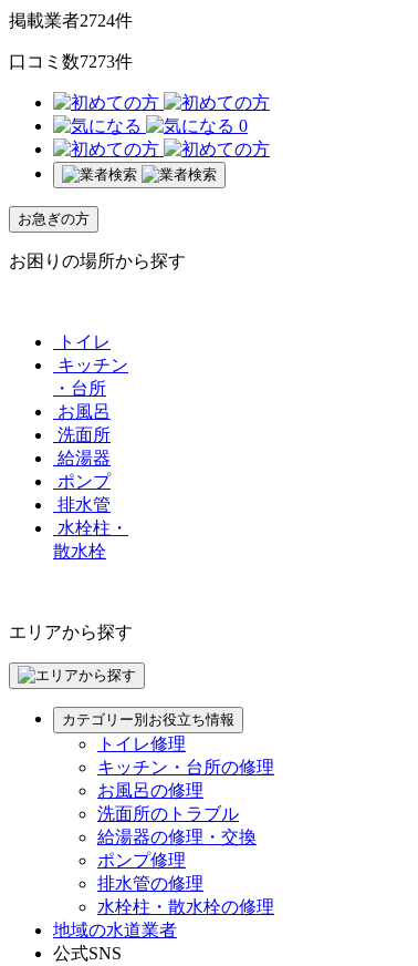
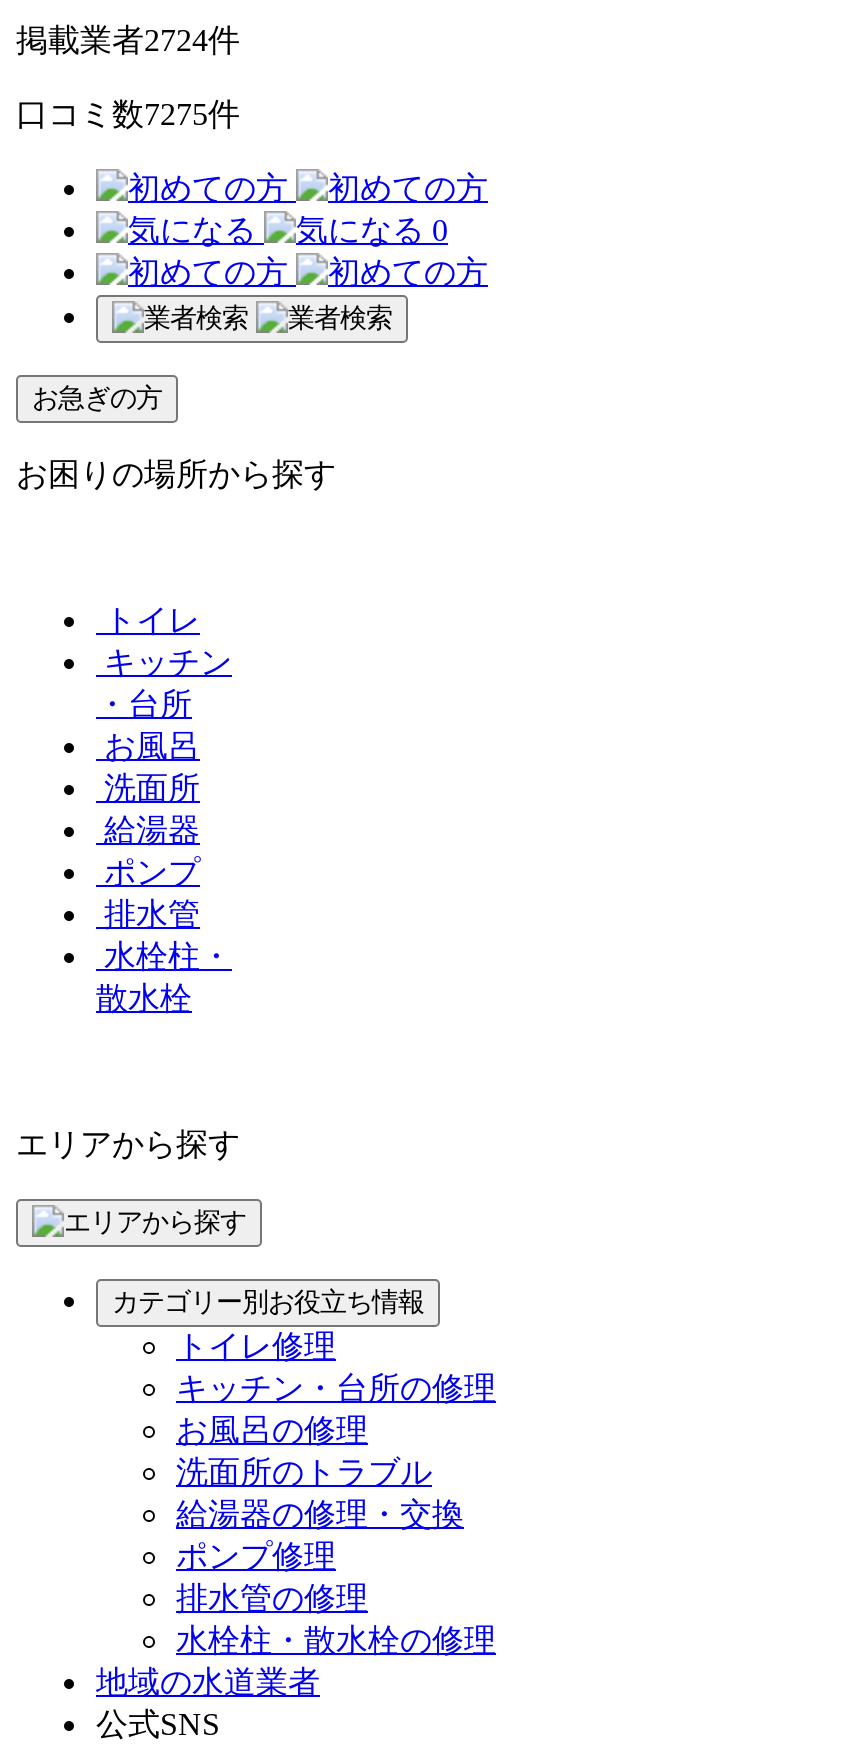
- 口コミ数7273件
+ 口コミ数7275件
